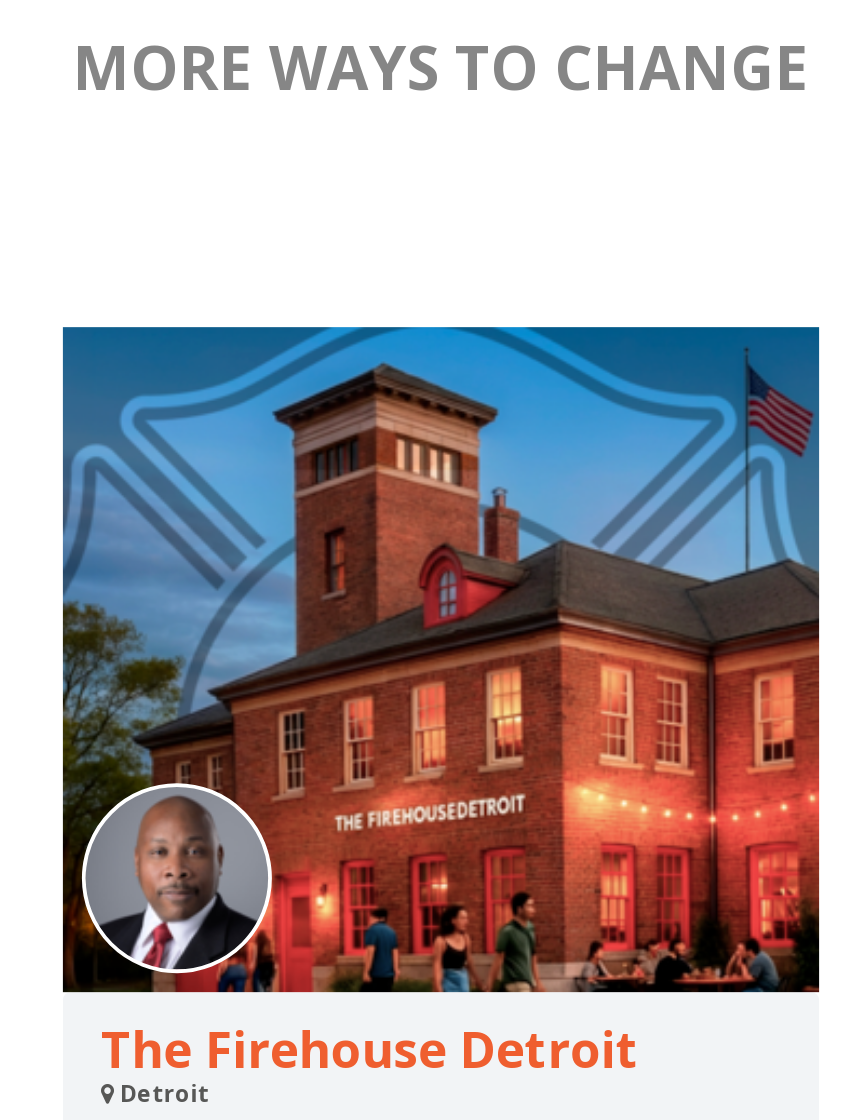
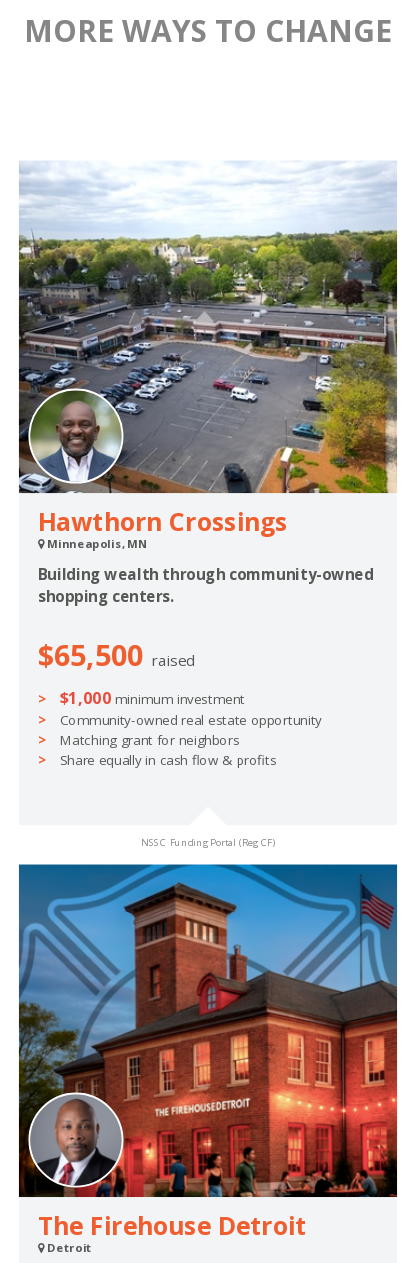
+ [image]
+ Hawthorn Crossings
+ Minneapolis, MN
+ Building wealth through community-owned
+ shopping centers.
+ $65,500 raised
+ $1,000 minimum investment
+ Community-owned real estate opportunity
+ Matching grant for neighbors
+ Share equally in cash flow & profits

+ NSSC Funding Portal (Reg CF)
